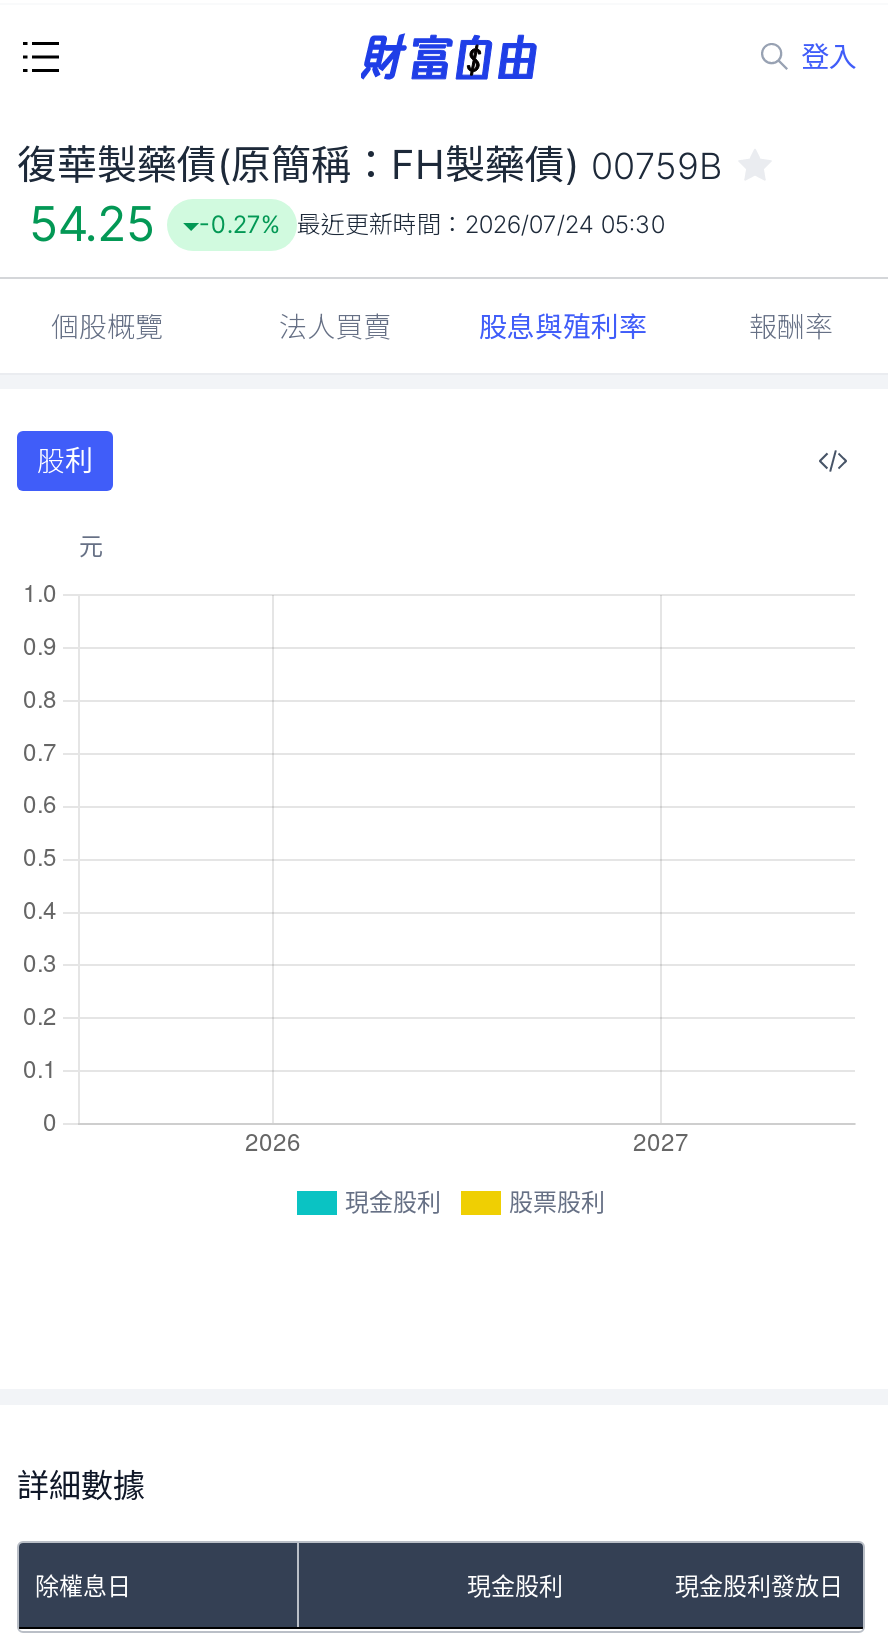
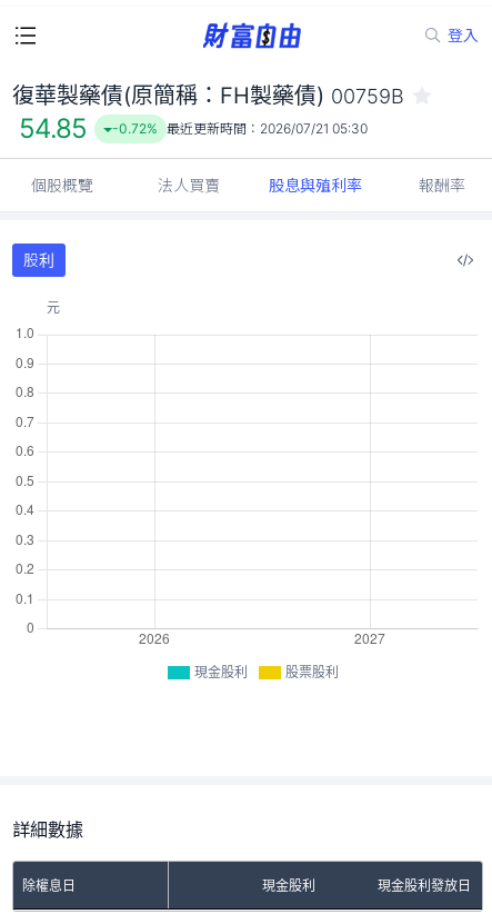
- 54.25
+ 54.85

- -0.27% 最近更新時間：2026/07/24 05:30
+ -0.72% 最近更新時間：2026/07/21 05:30
